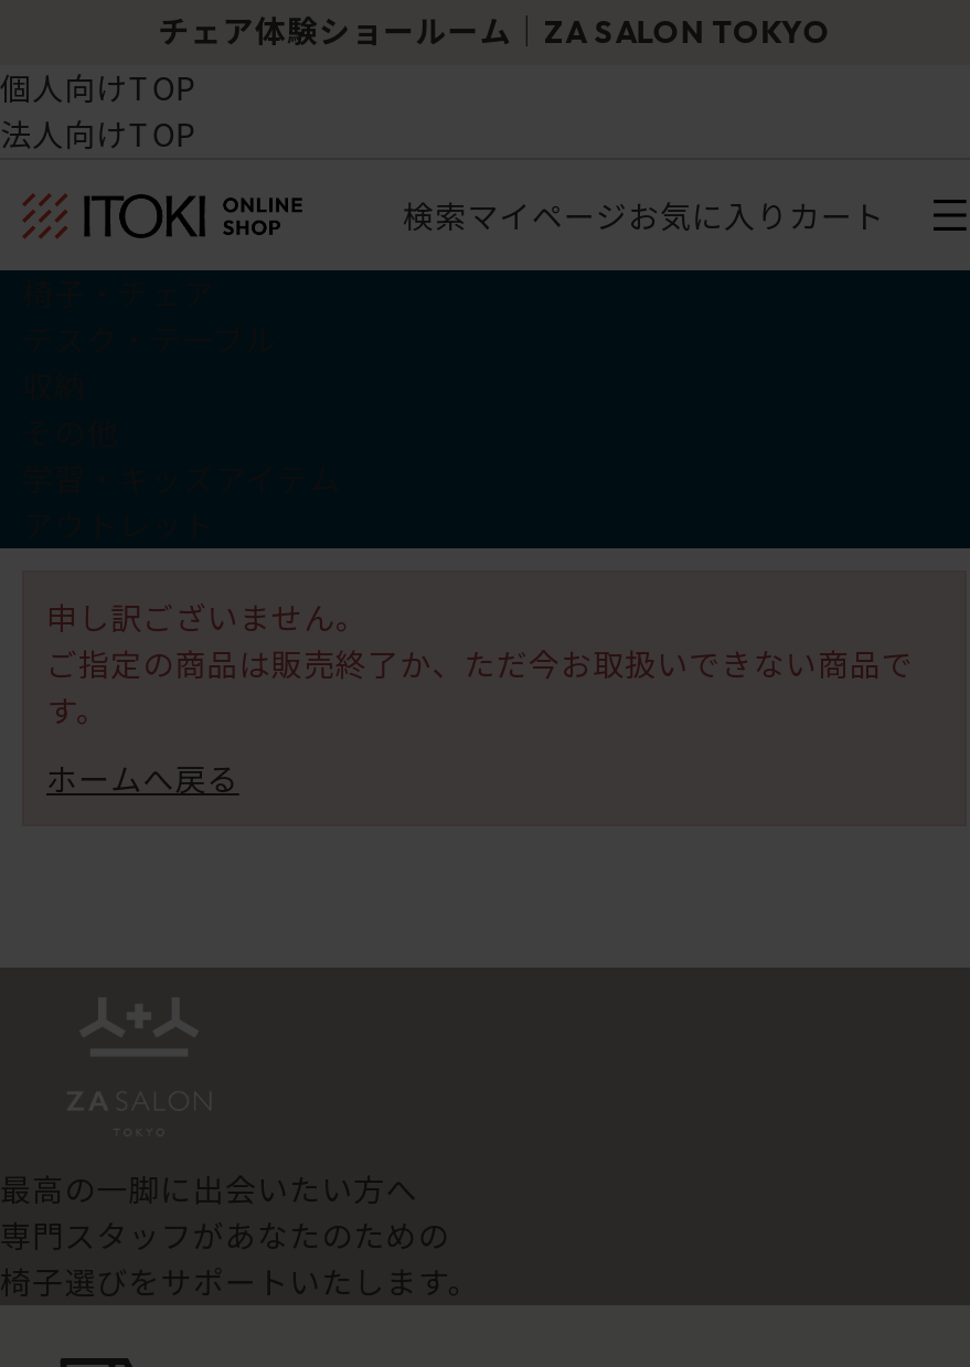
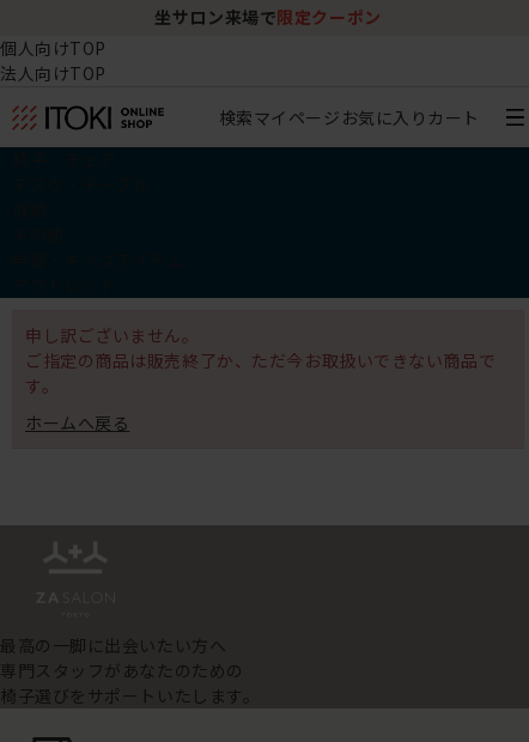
- チェア体験ショールーム｜ZA SALON TOKYO
+ 坐サロン来場で限定クーポン
